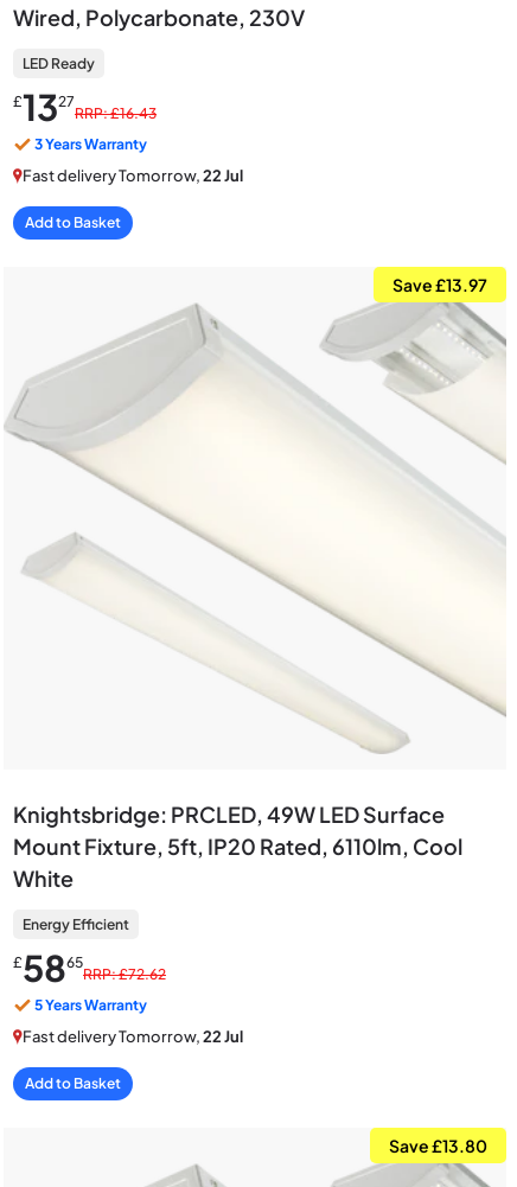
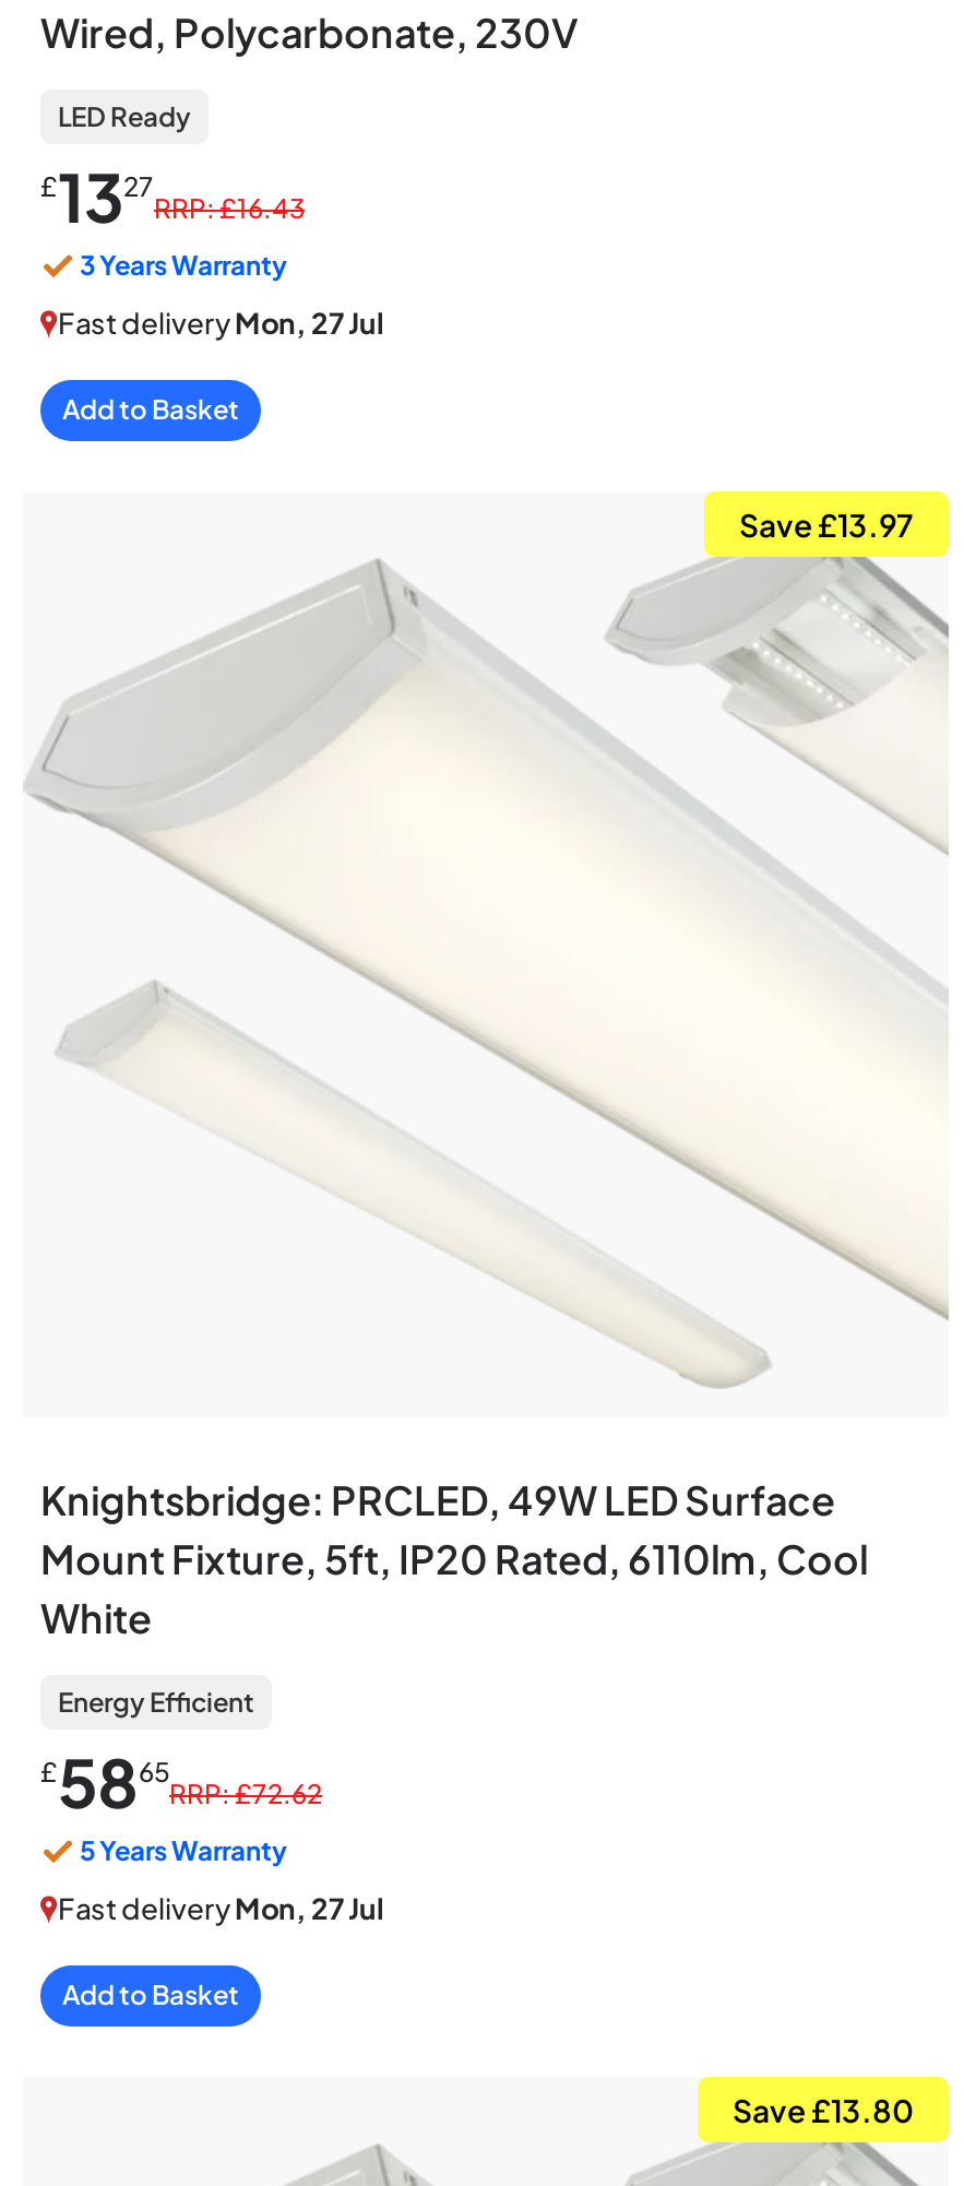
- Fast delivery Tomorrow, 22 Jul
+ Fast delivery Mon, 27 Jul

- Fast delivery Tomorrow, 22 Jul
+ Fast delivery Mon, 27 Jul
